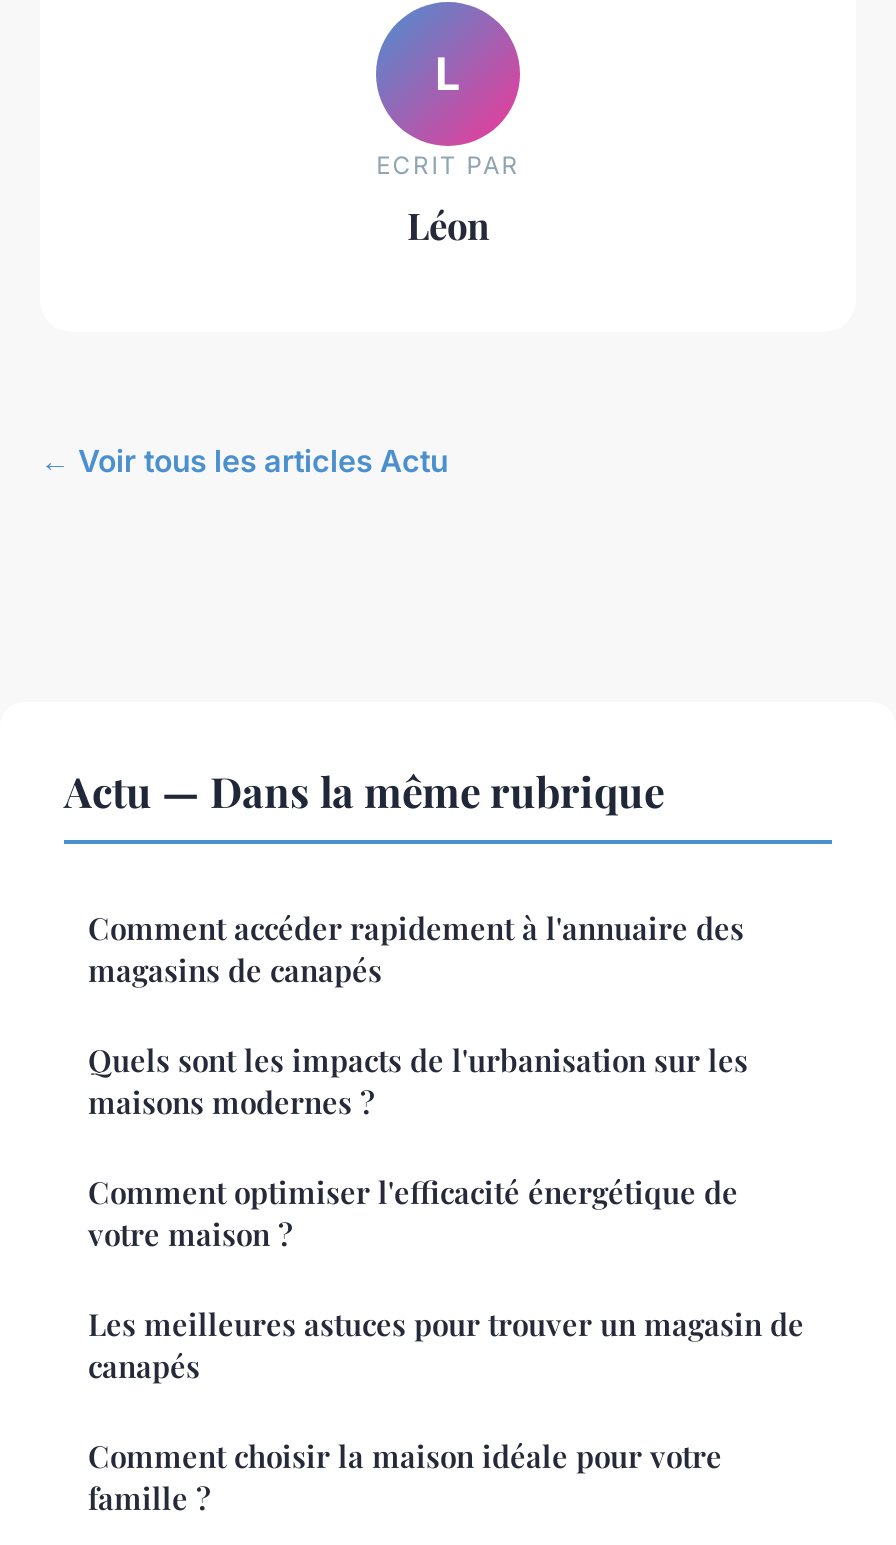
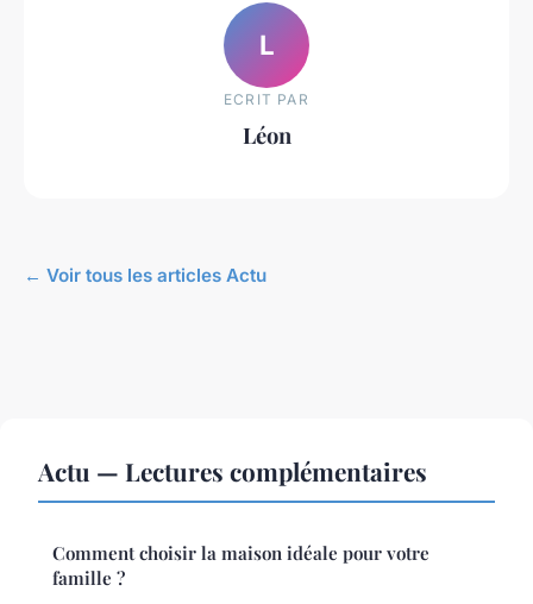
- Actu — Dans la même rubrique
- Comment accéder rapidement à l'annuaire des
- magasins de canapés
- Quels sont les impacts de l'urbanisation sur les
- maisons modernes ?
- Comment optimiser l'efficacité énergétique de
- votre maison ?
- Les meilleures astuces pour trouver un magasin de
- canapés
+ Actu — Lectures complémentaires
